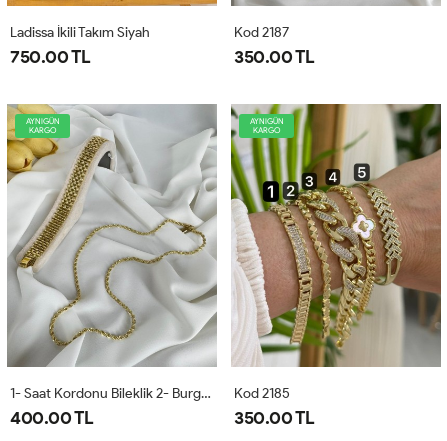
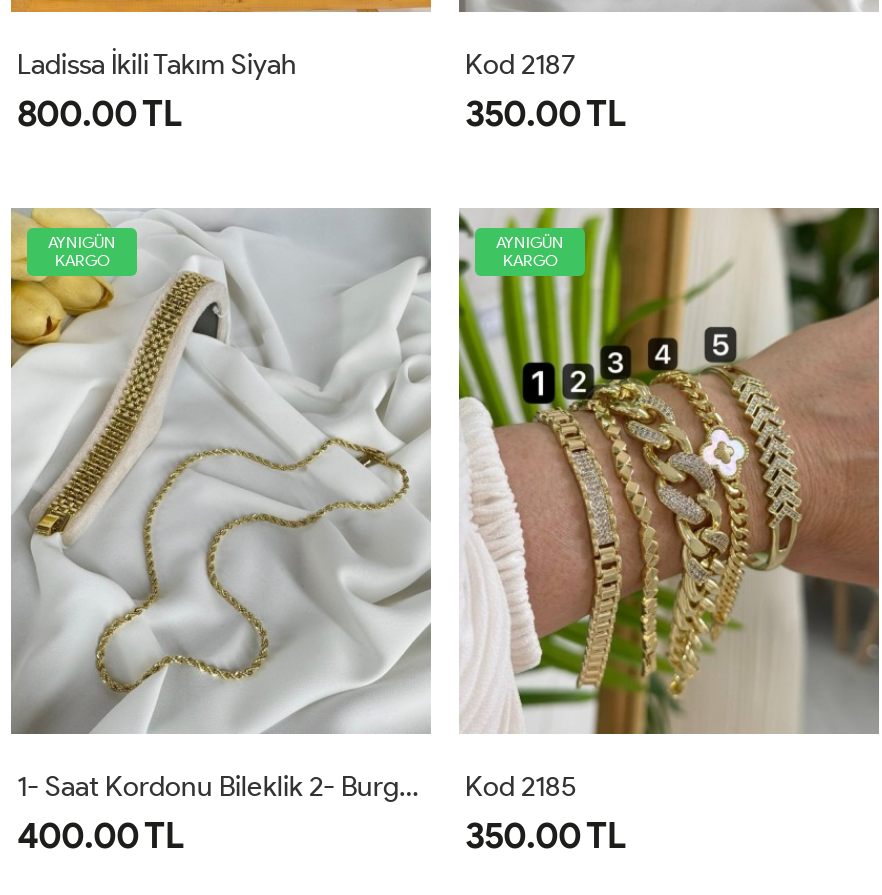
- 750.00 TL
+ 800.00 TL
